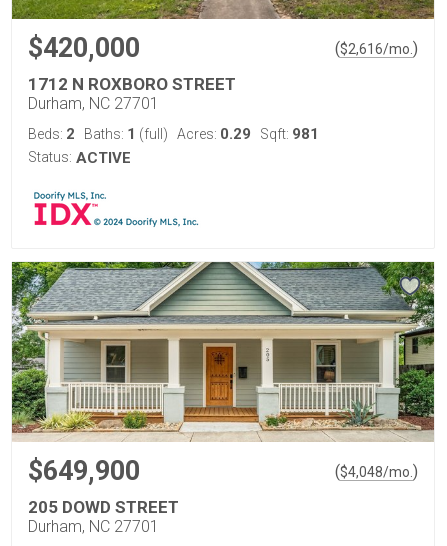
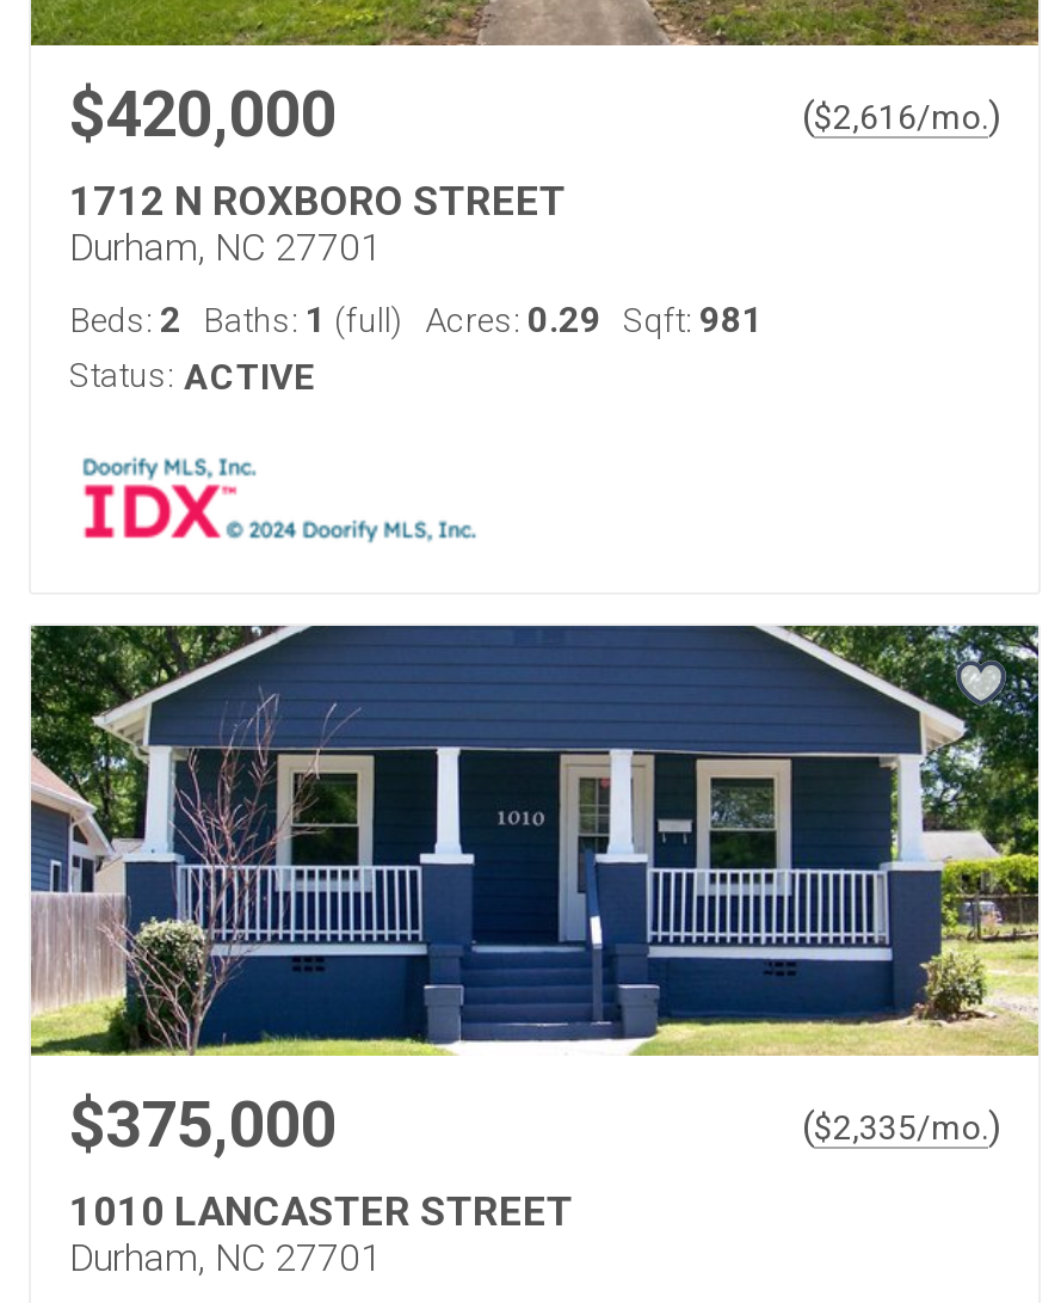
- [image]
- $649,900
+ [image]
+ $375,000

- ($4,048/mo.)
+ ($2,335/mo.)

- 205 DOWD STREET
+ 1010 LANCASTER STREET
